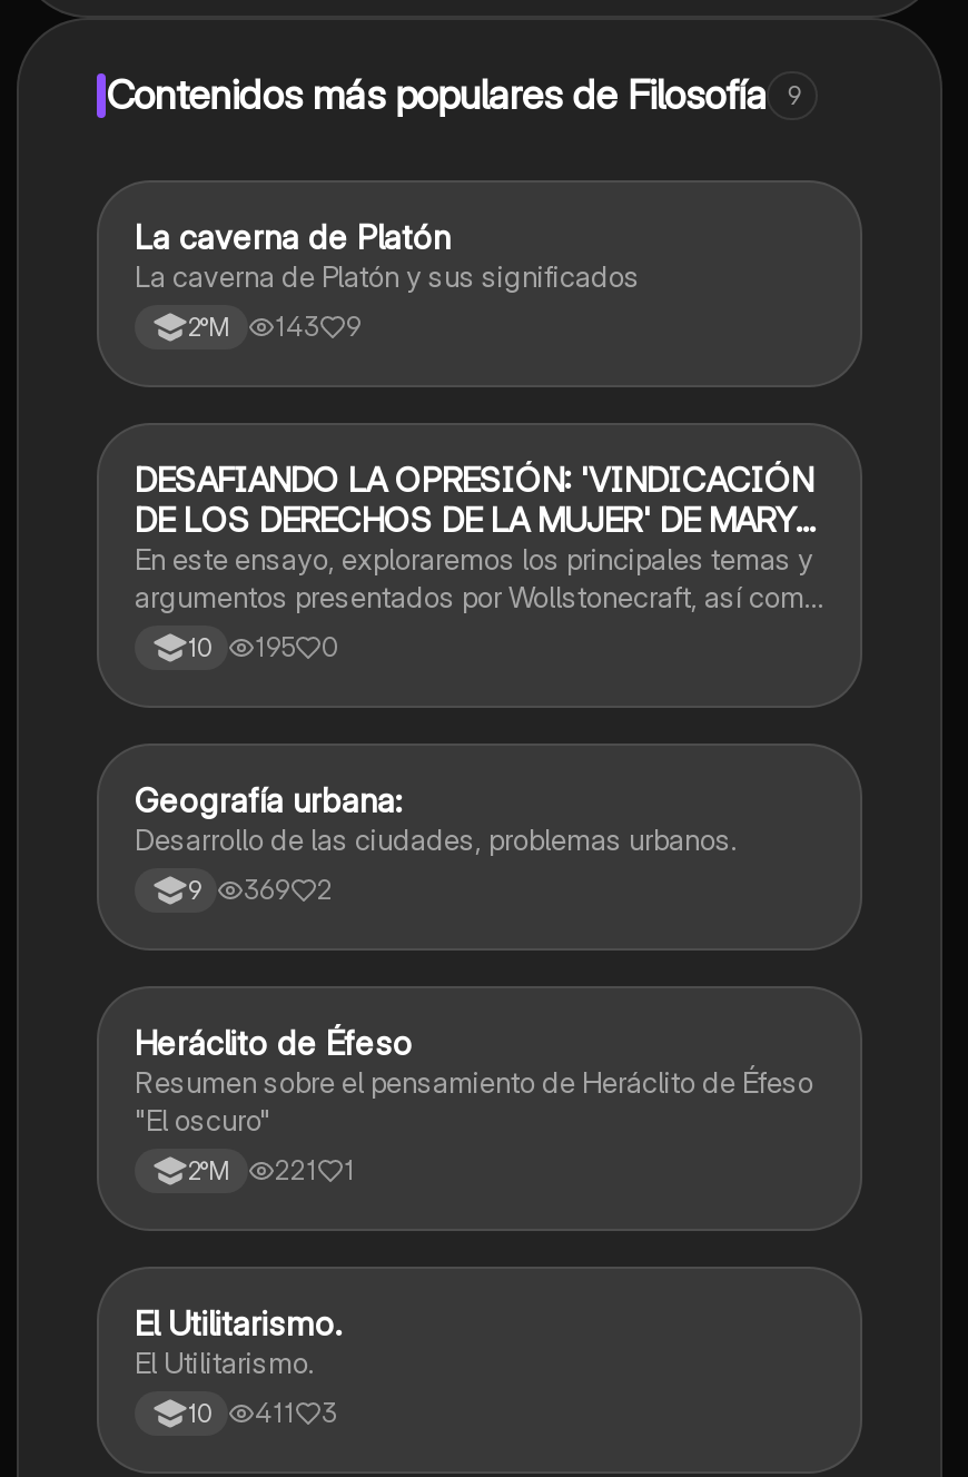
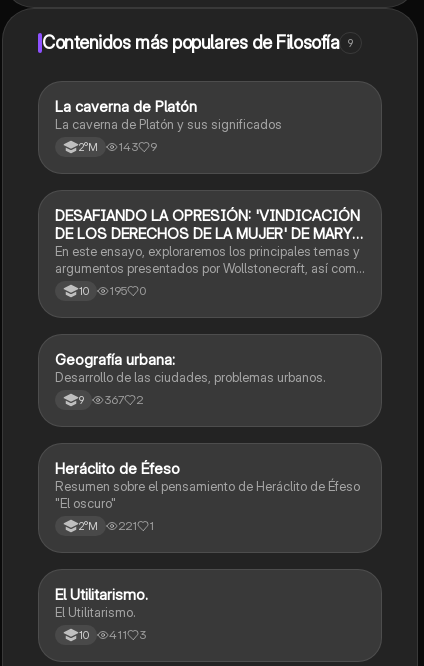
- 9 369 2
+ 9 367 2
